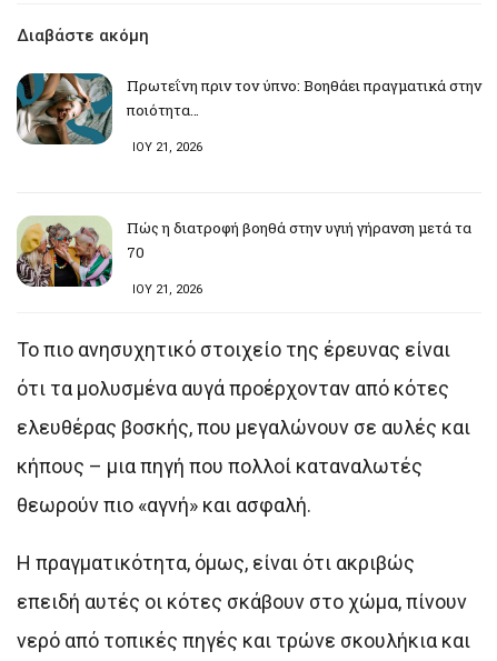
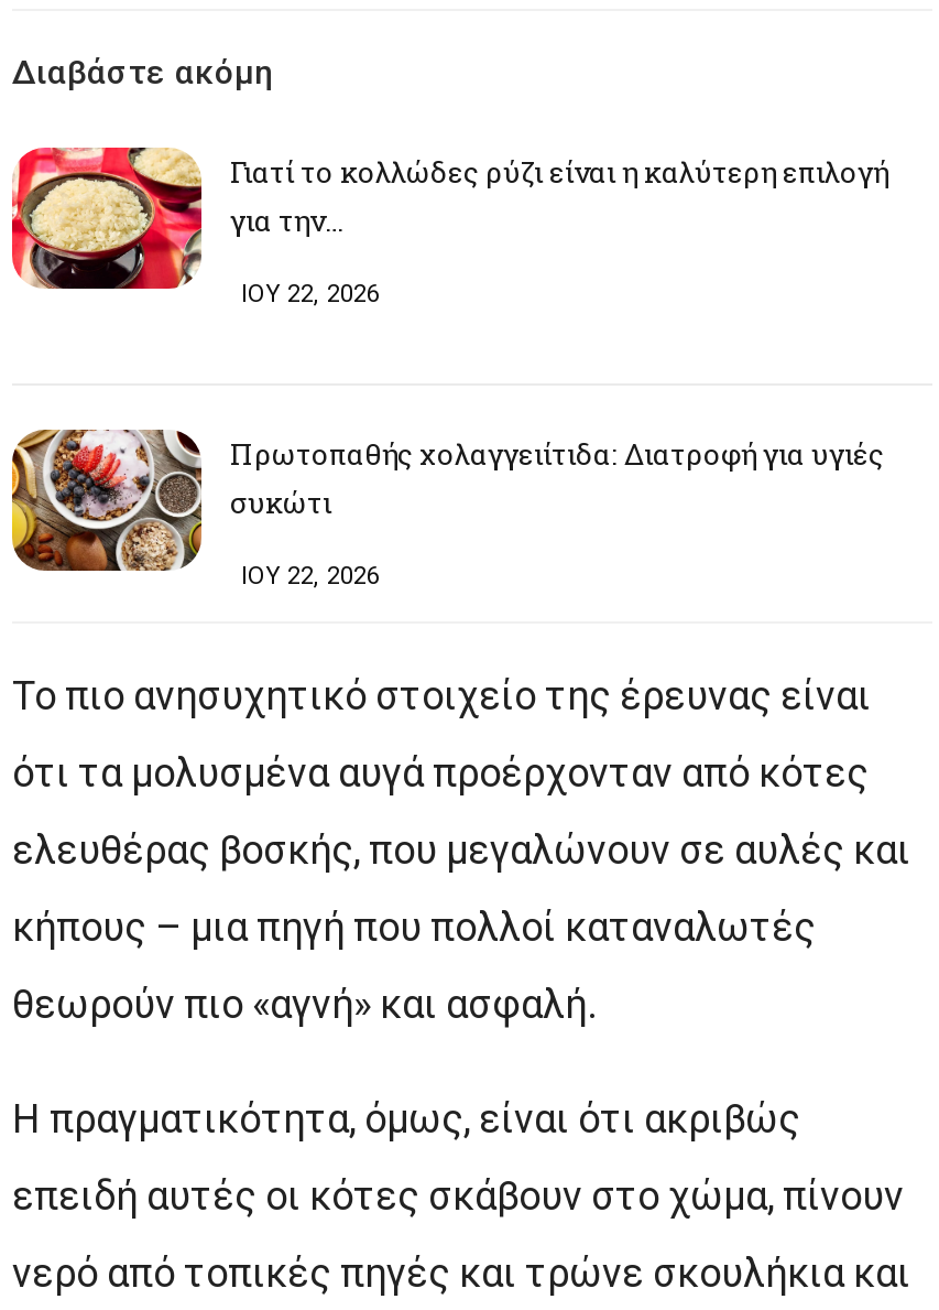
- [image]
- Πρωτεΐνη πριν τον ύπνο: Βοηθάει πραγματικά στην
- ποιότητα…
+ [image]
+ Γιατί το κολλώδες ρύζι είναι η καλύτερη επιλογή
+ για την…

- ΙΟΥ 21, 2026
+ ΙΟΥ 22, 2026

- [image]
- Πώς η διατροφή βοηθά στην υγιή γήρανση μετά τα
- 70
+ [image]
+ Πρωτοπαθής χολαγγειίτιδα: Διατροφή για υγιές
+ συκώτι

- ΙΟΥ 21, 2026
+ ΙΟΥ 22, 2026
